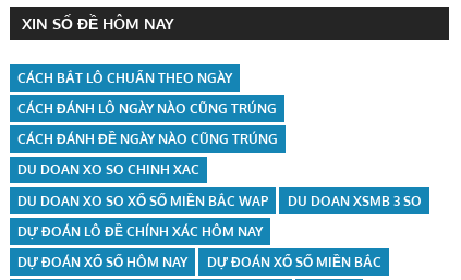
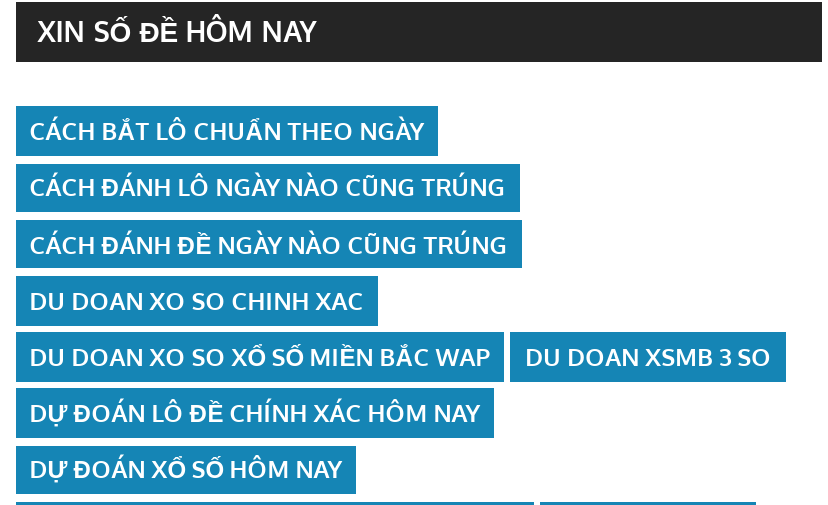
- DỰ ĐOÁN XỔ SỐ MIỀN BẮC
